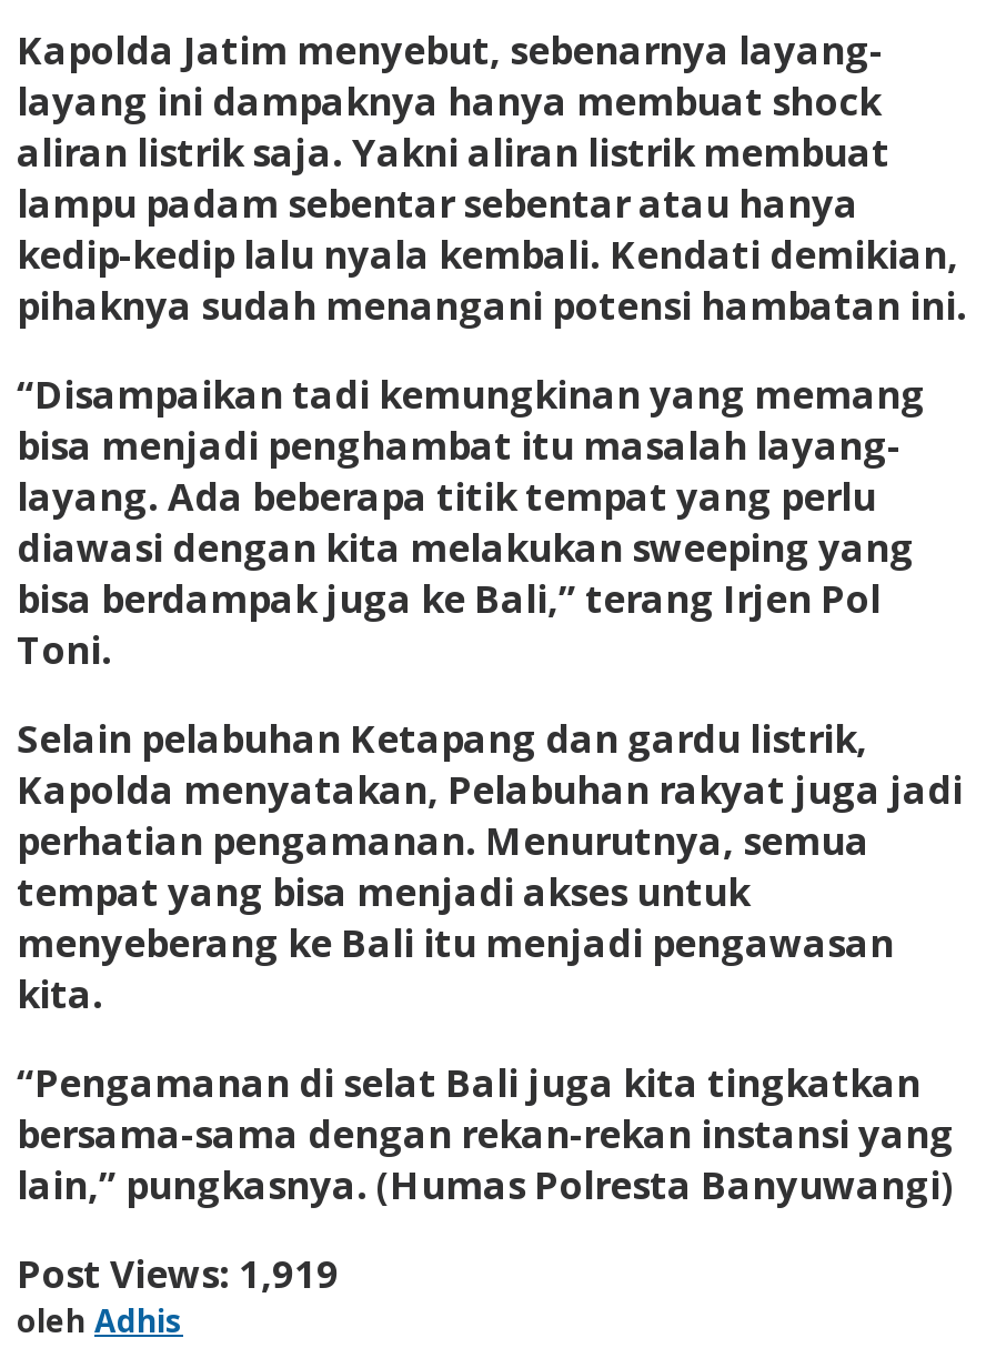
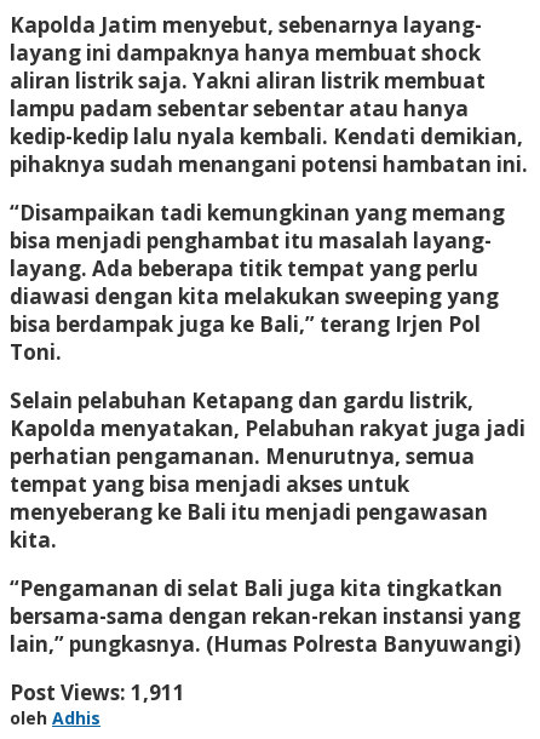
- Post Views: 1,919
+ Post Views: 1,911
